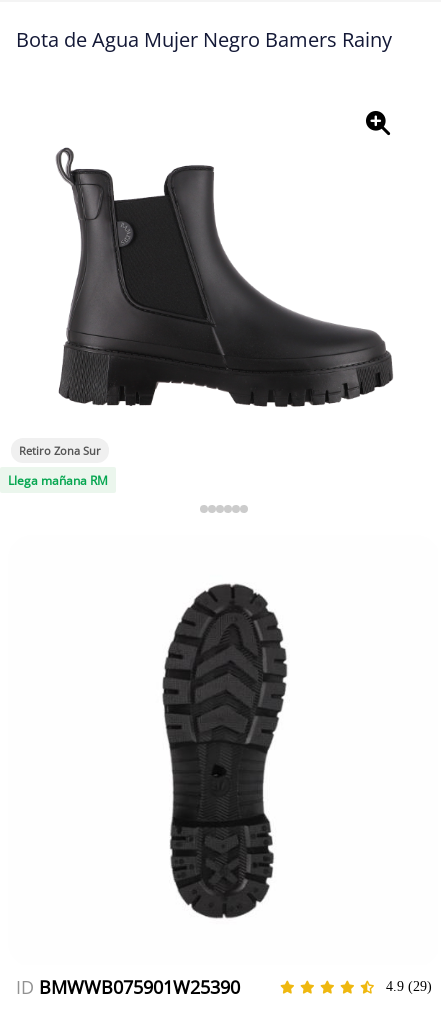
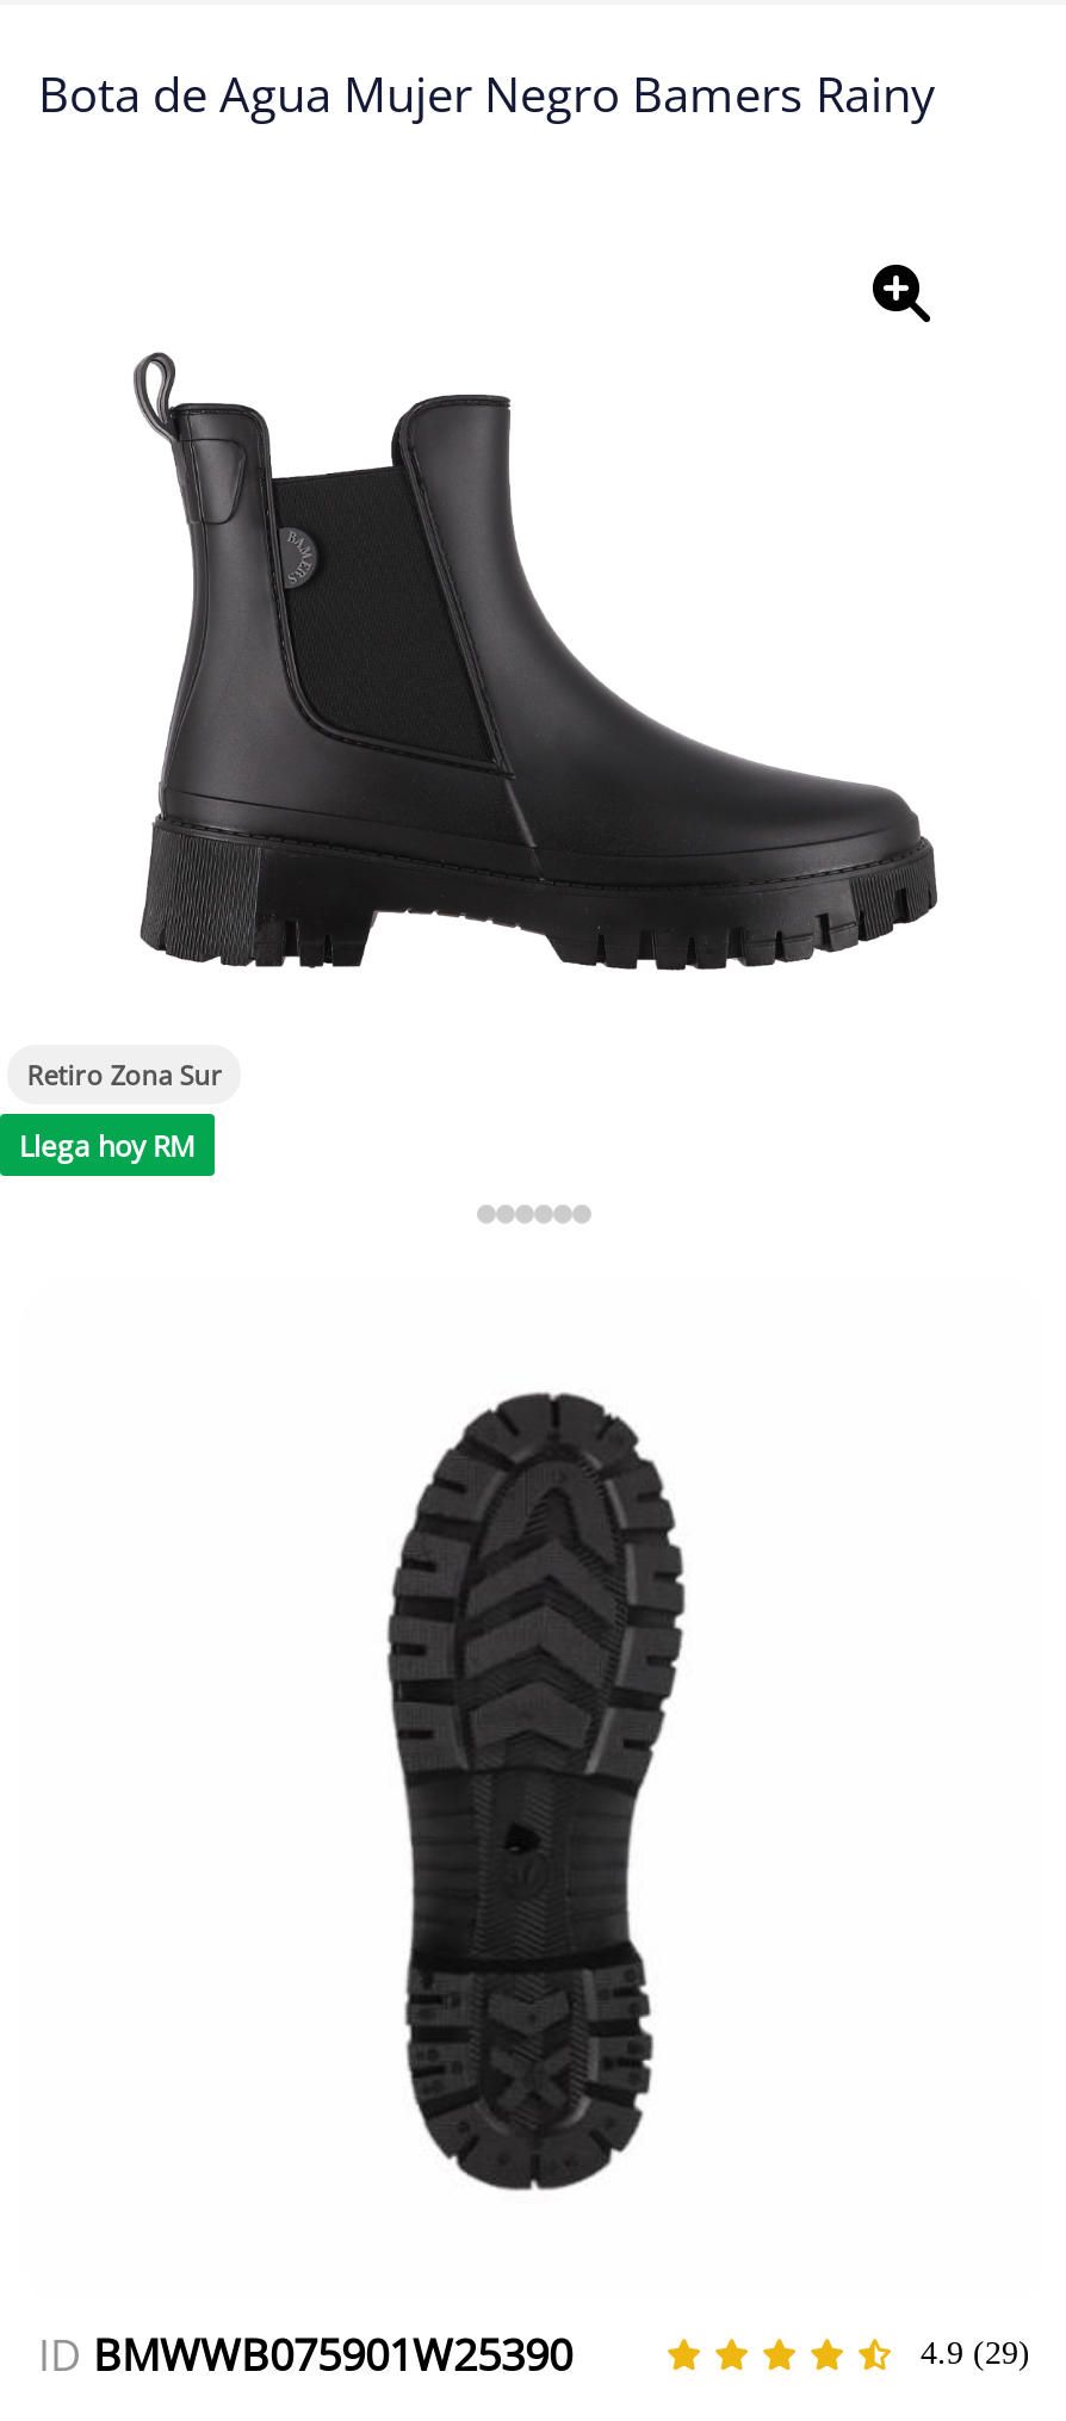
- Llega mañana RM
+ Llega hoy RM
